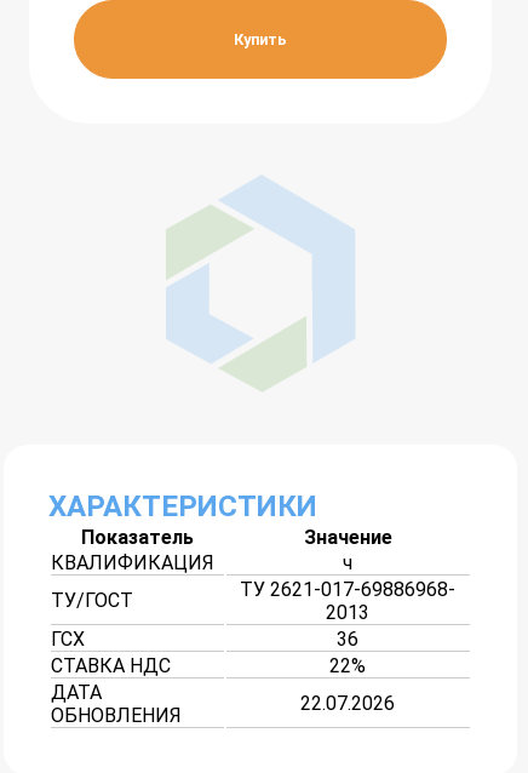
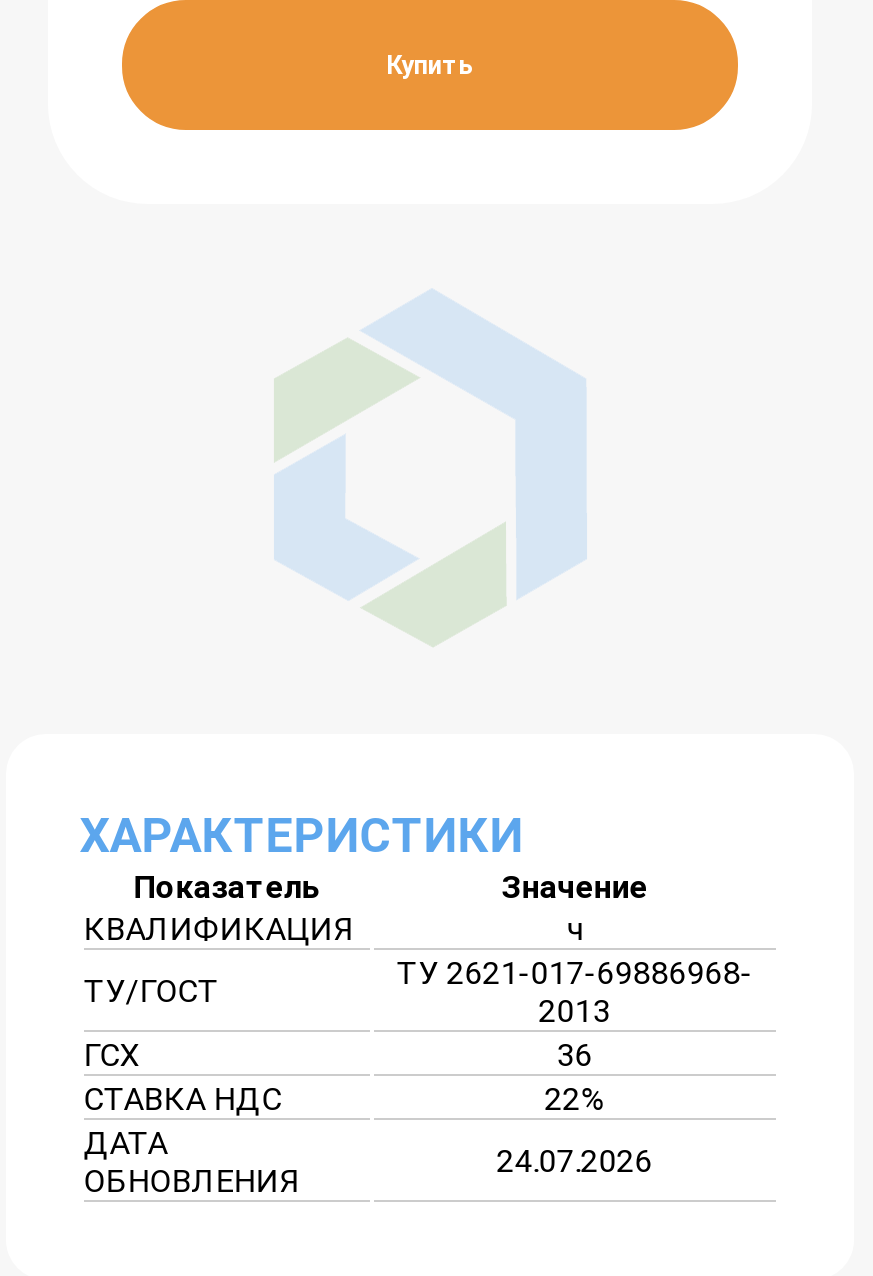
- 22.07.2026
+ 24.07.2026
